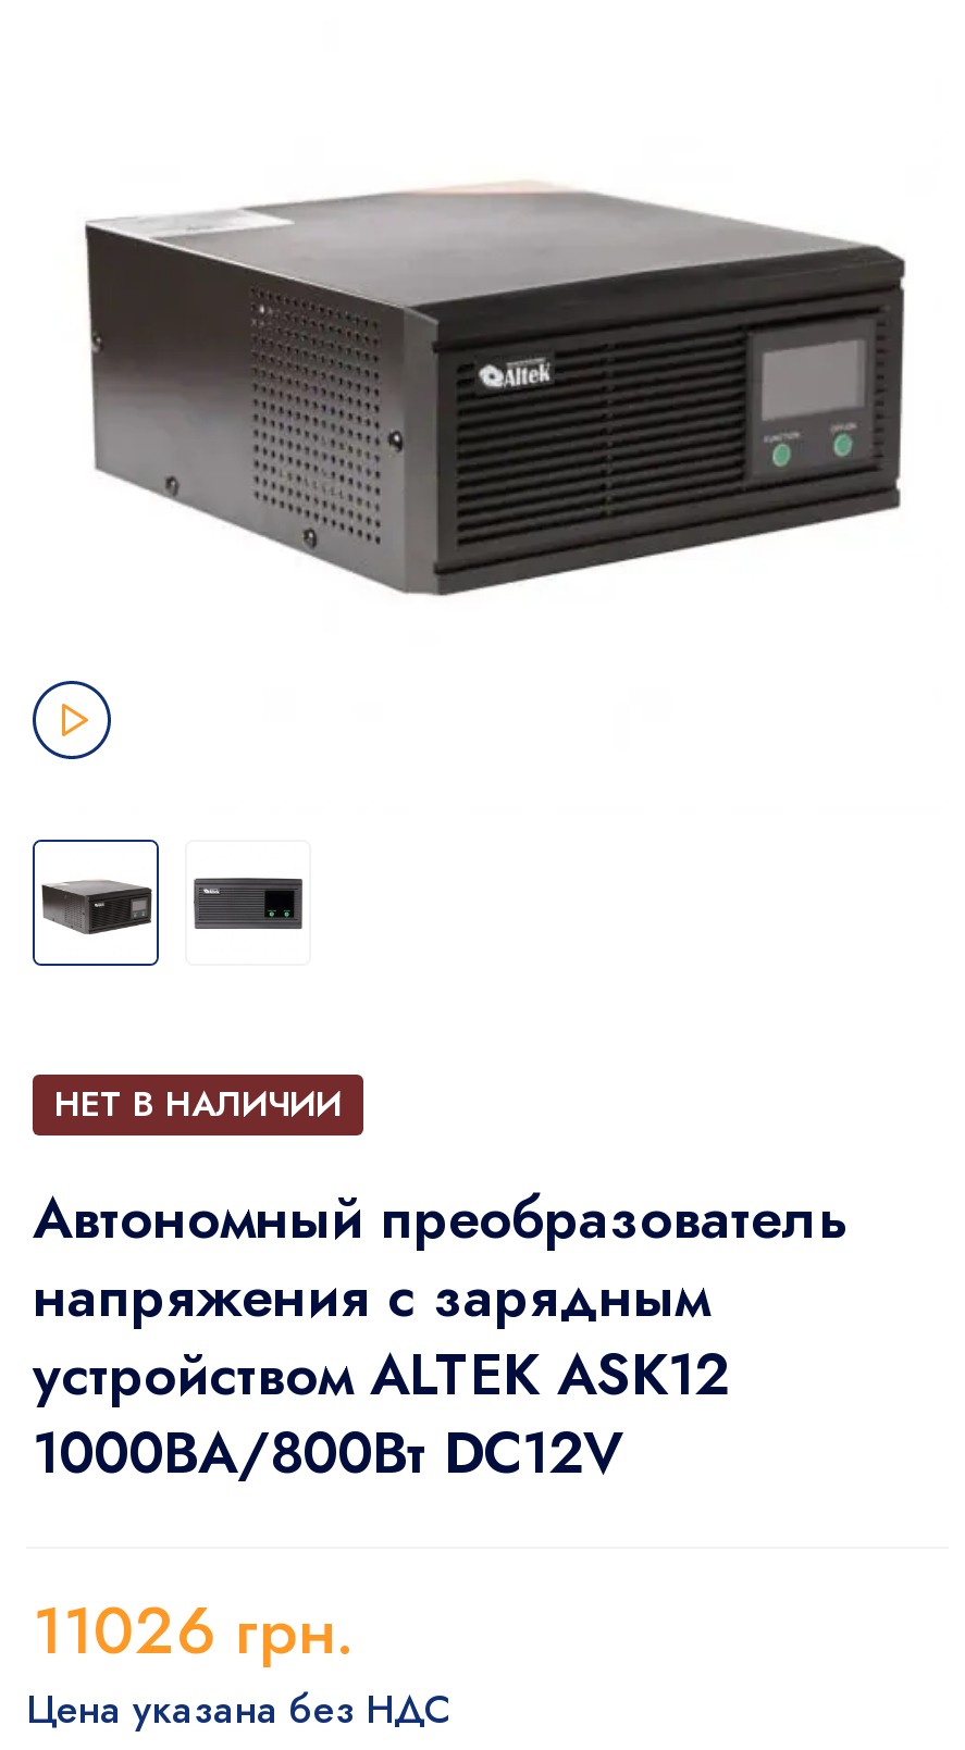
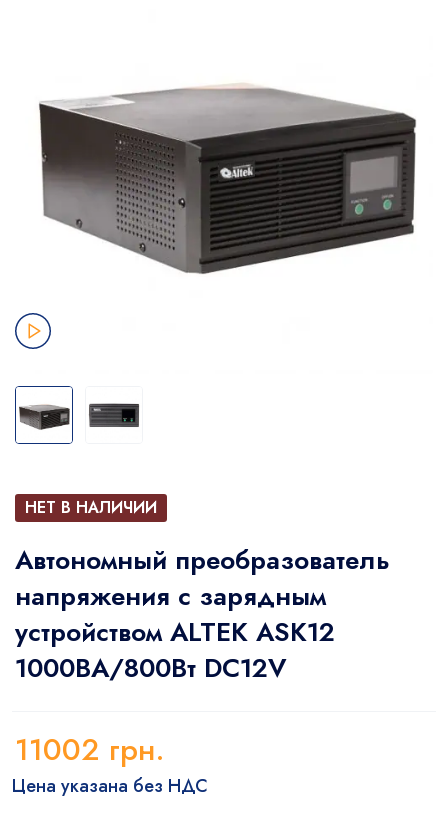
- 11026 грн.
+ 11002 грн.
